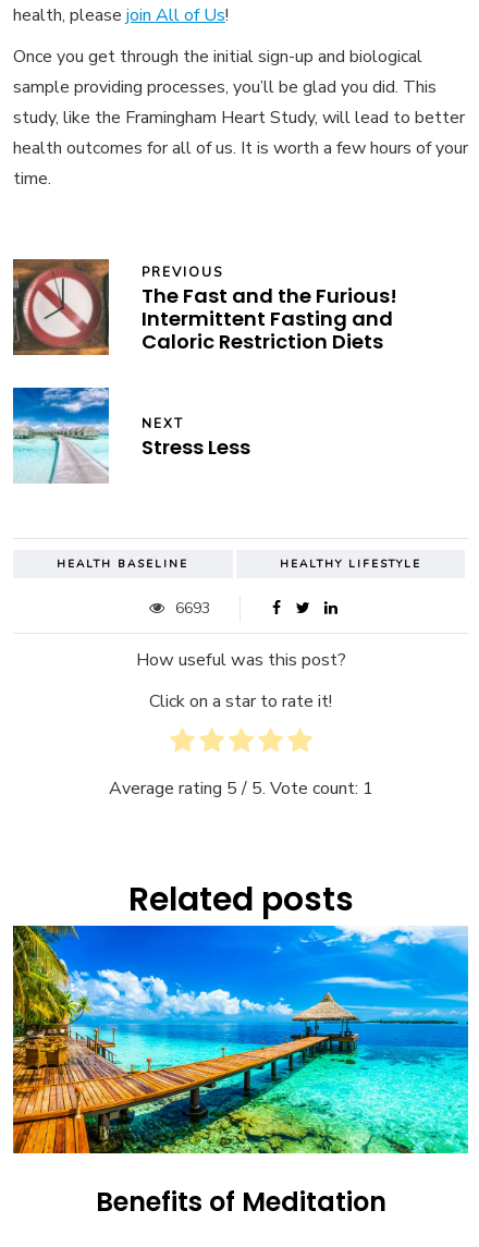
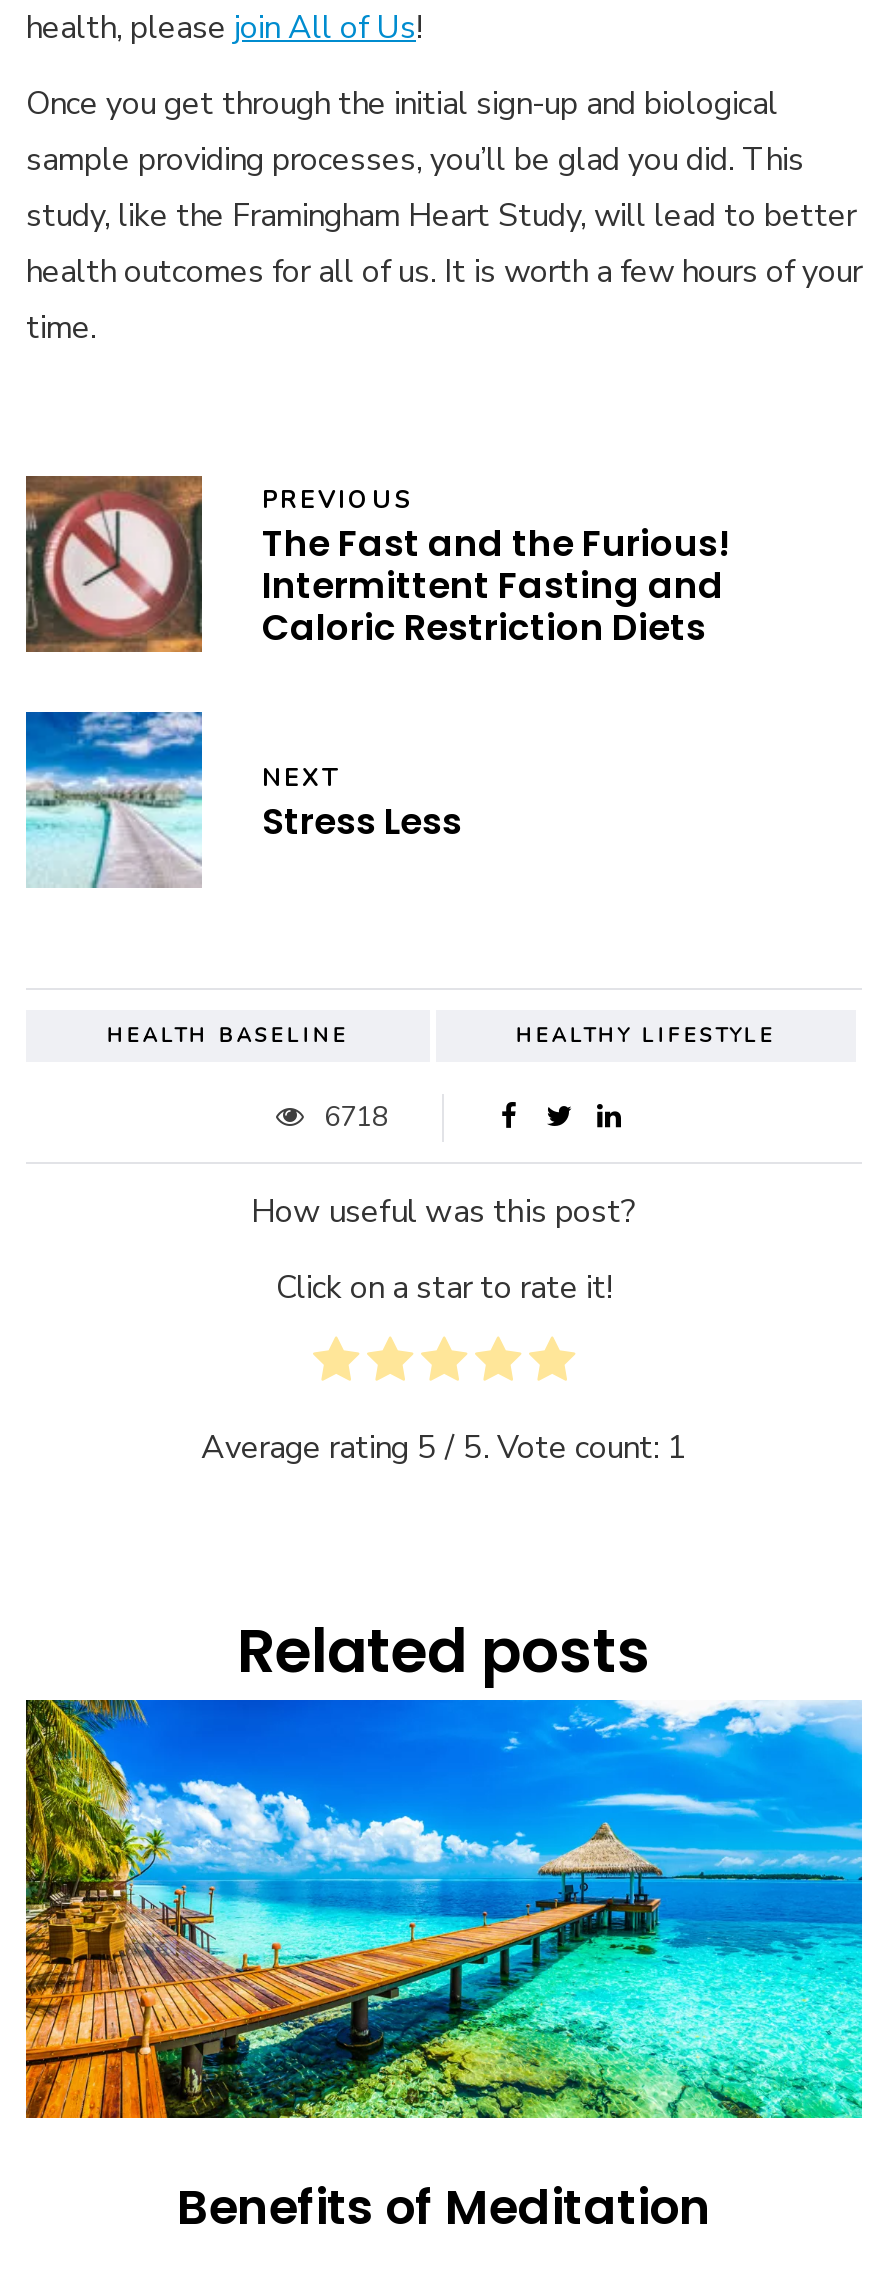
- 6693
+ 6718
